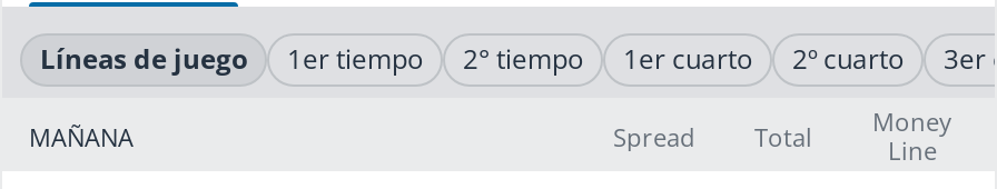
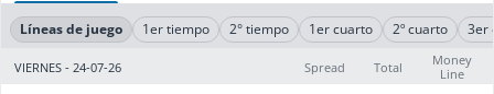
- MAÑANA
+ VIERNES - 24-07-26
